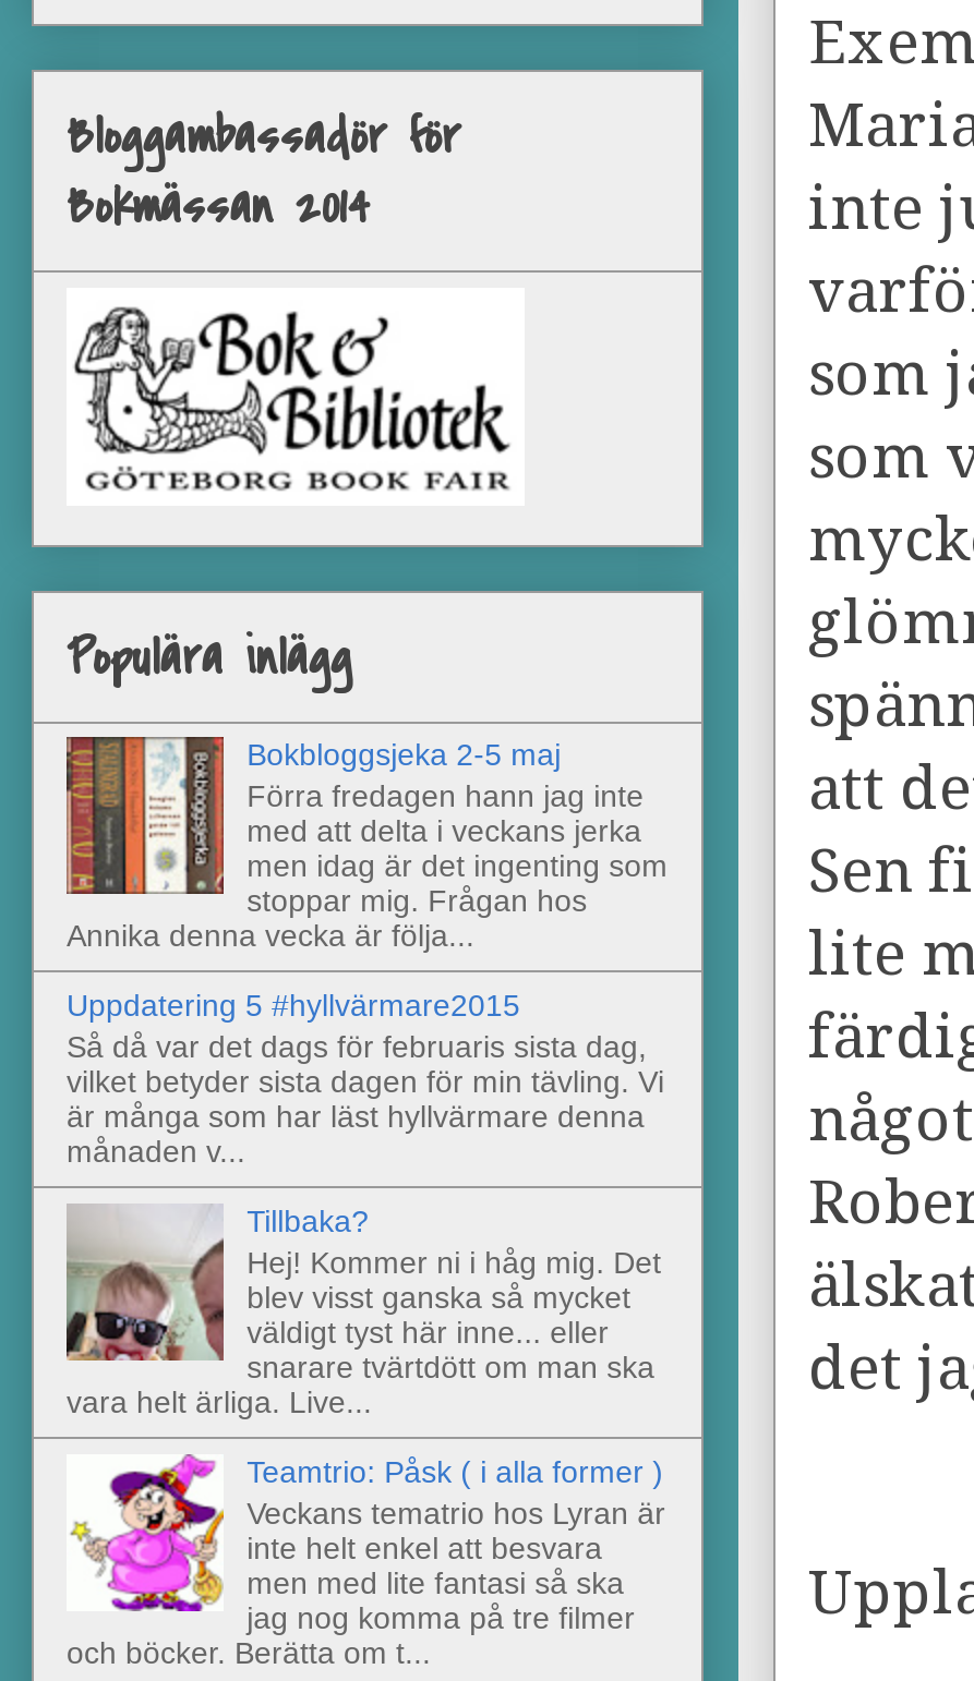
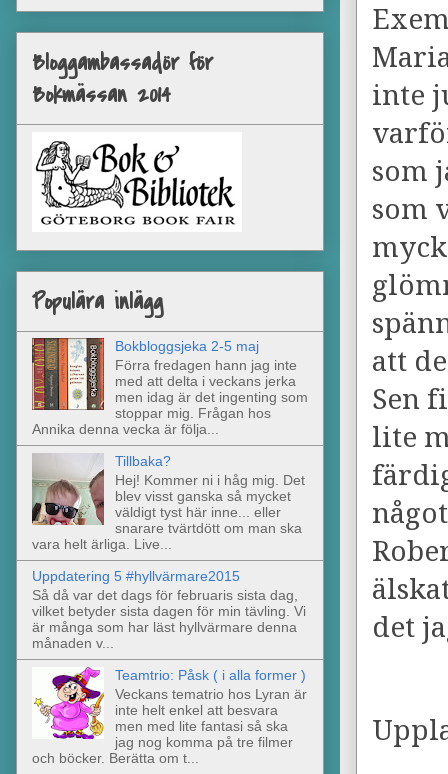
moved down: Uppdatering 5 #hyllvärmare2015 | Så då var det dags för februaris sista dag, | vilket betyder sista dagen för min tävling. Vi | är många som har läst hyllvärmare denna | månaden v...

moved up: [image] | Tillbaka? | Hej! Kommer ni i håg mig. Det | blev visst ganska så mycket | väldigt tyst här inne... eller | snarare tvärtdött om man ska | vara helt ärliga. Live...
